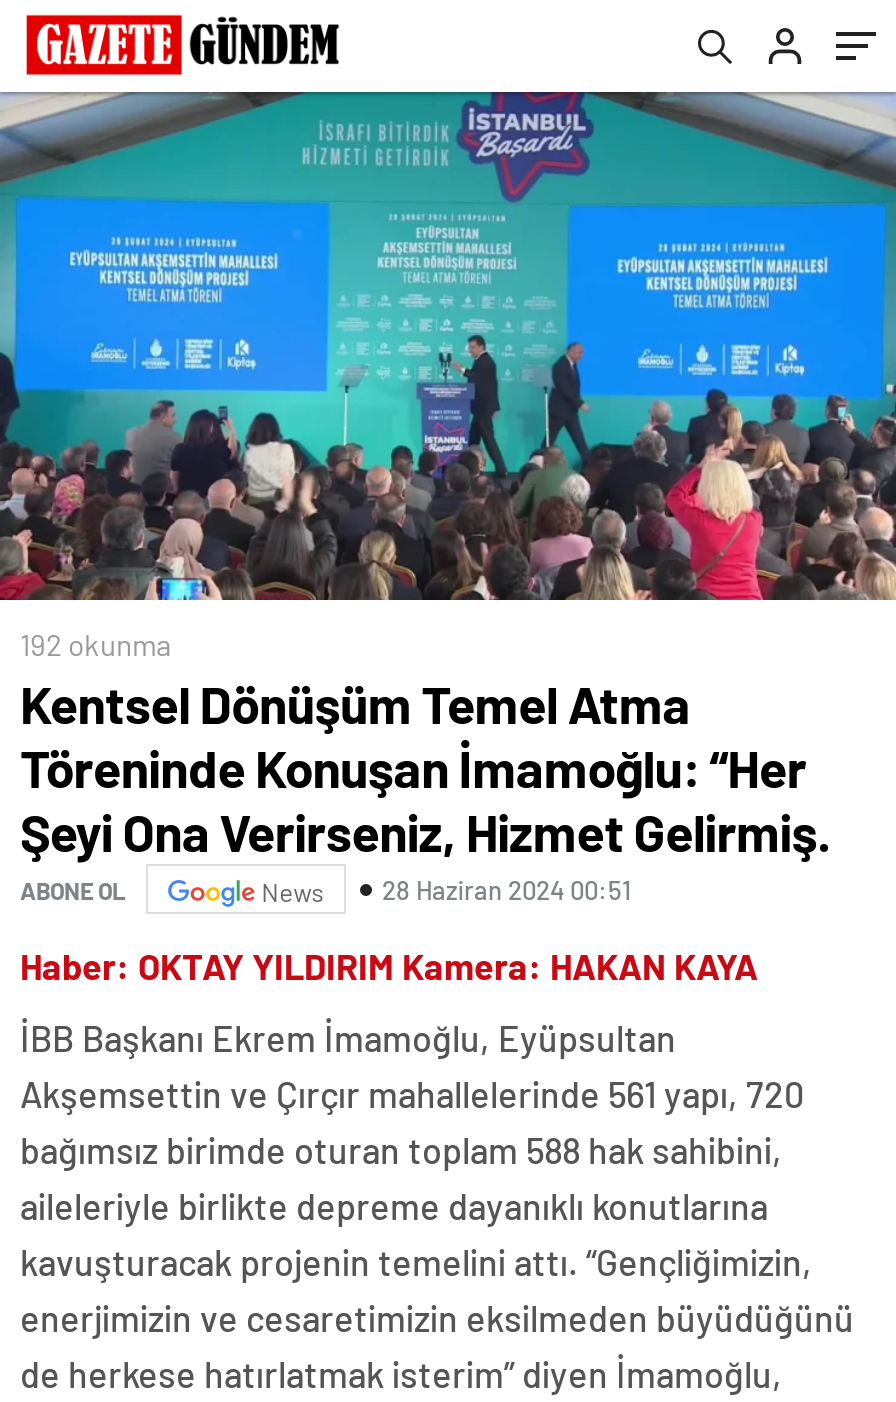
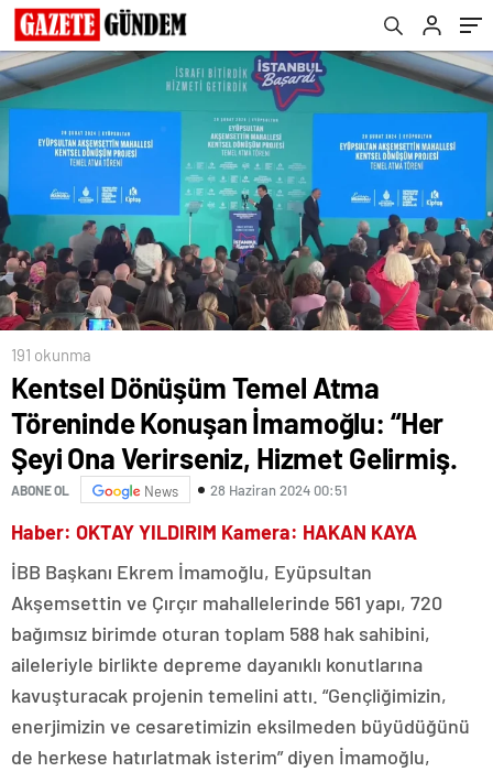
- 192 okunma
+ 191 okunma
